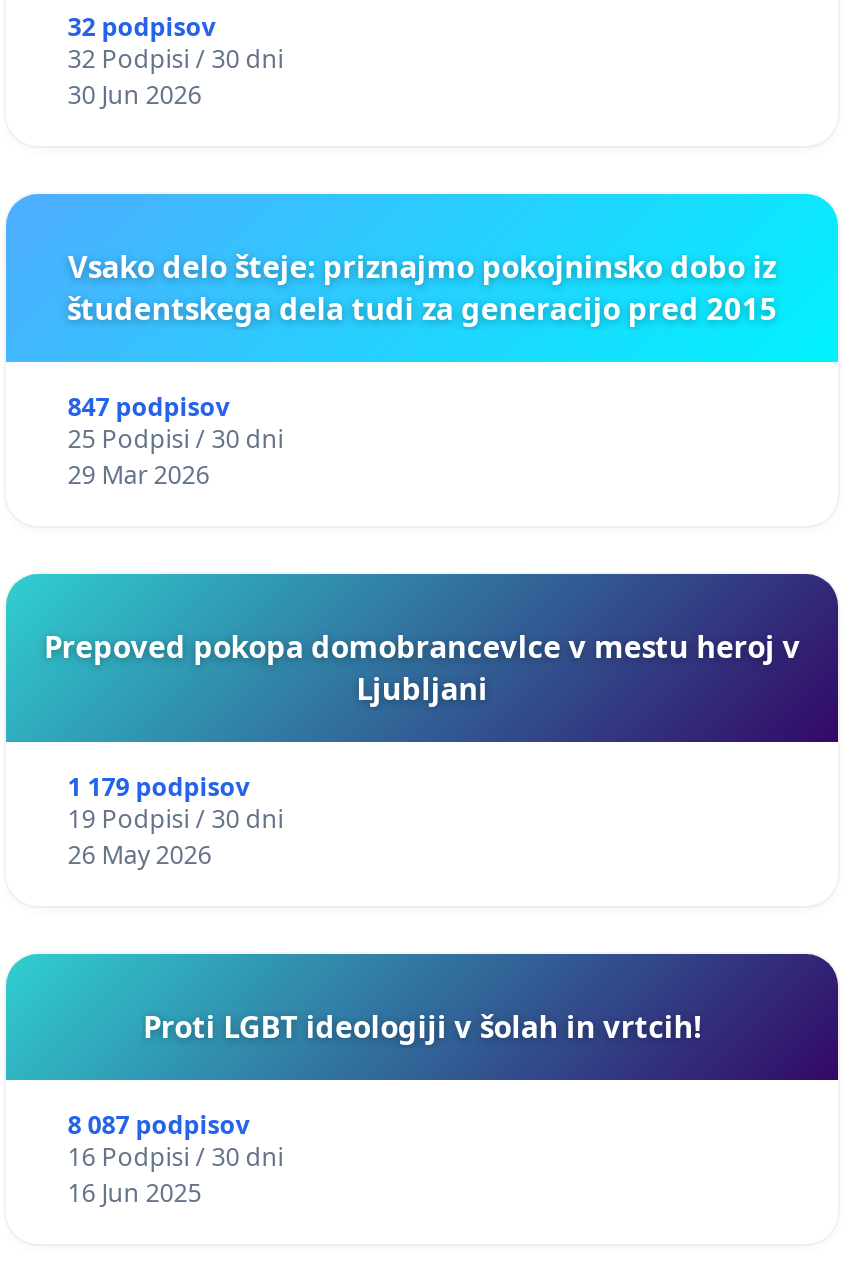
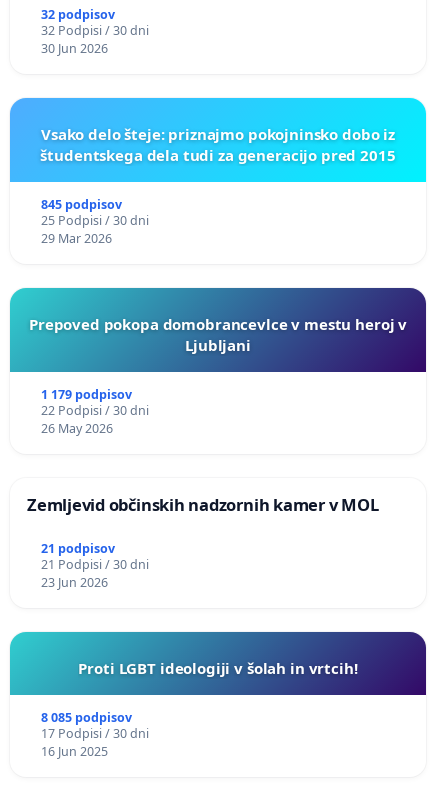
- 847 podpisov
+ 845 podpisov

- 19 Podpisi / 30 dni
+ 22 Podpisi / 30 dni

+ Zemljevid občinskih nadzornih kamer v MOL
+ 21 podpisov
+ 21 Podpisi / 30 dni
+ 23 Jun 2026

- 8 087 podpisov
+ 8 085 podpisov

- 16 Podpisi / 30 dni
+ 17 Podpisi / 30 dni
